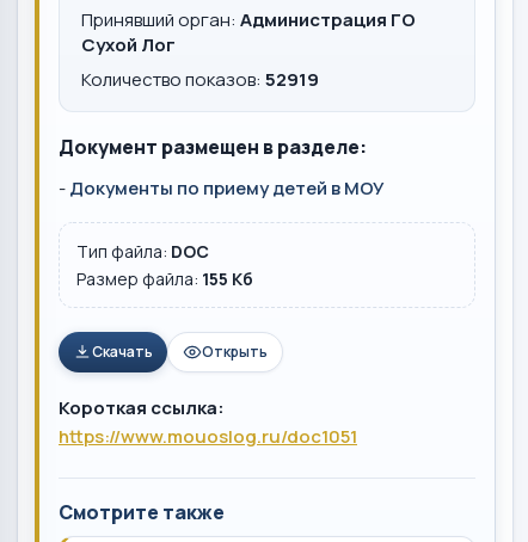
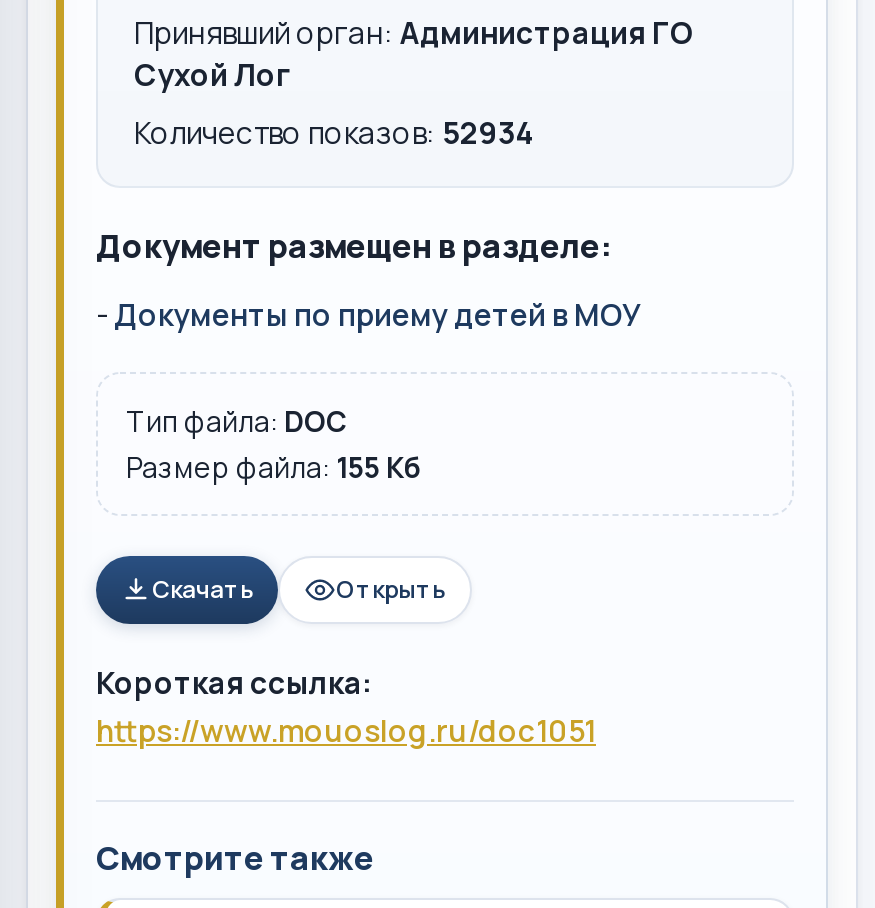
- Количество показов: 52919
+ Количество показов: 52934
